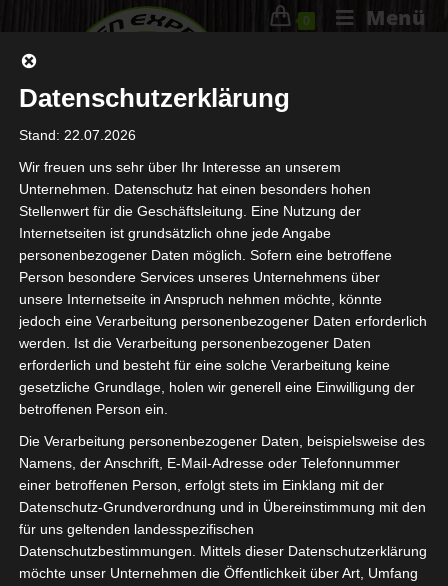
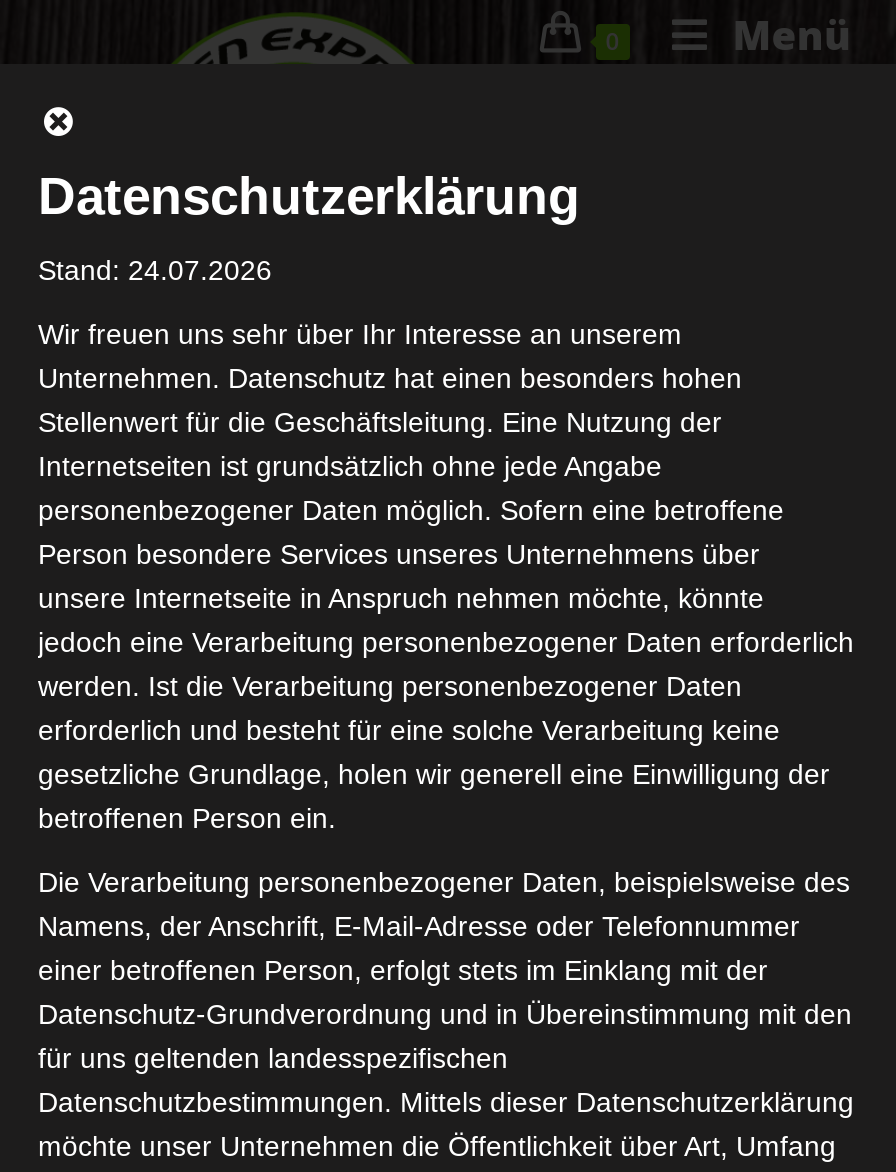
- Stand: 22.07.2026
+ Stand: 24.07.2026
